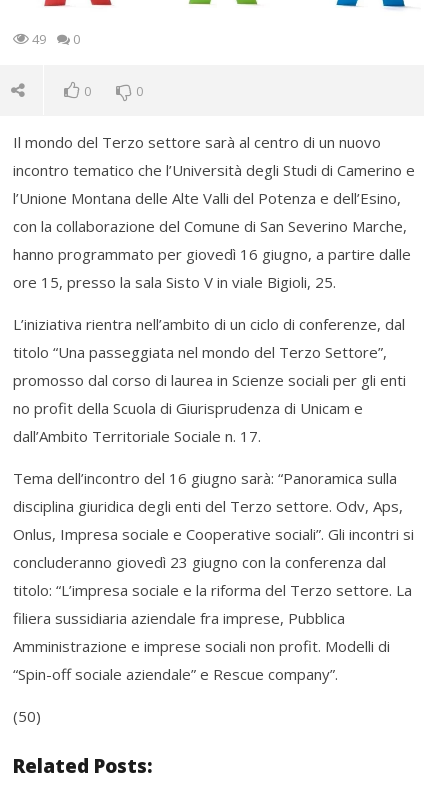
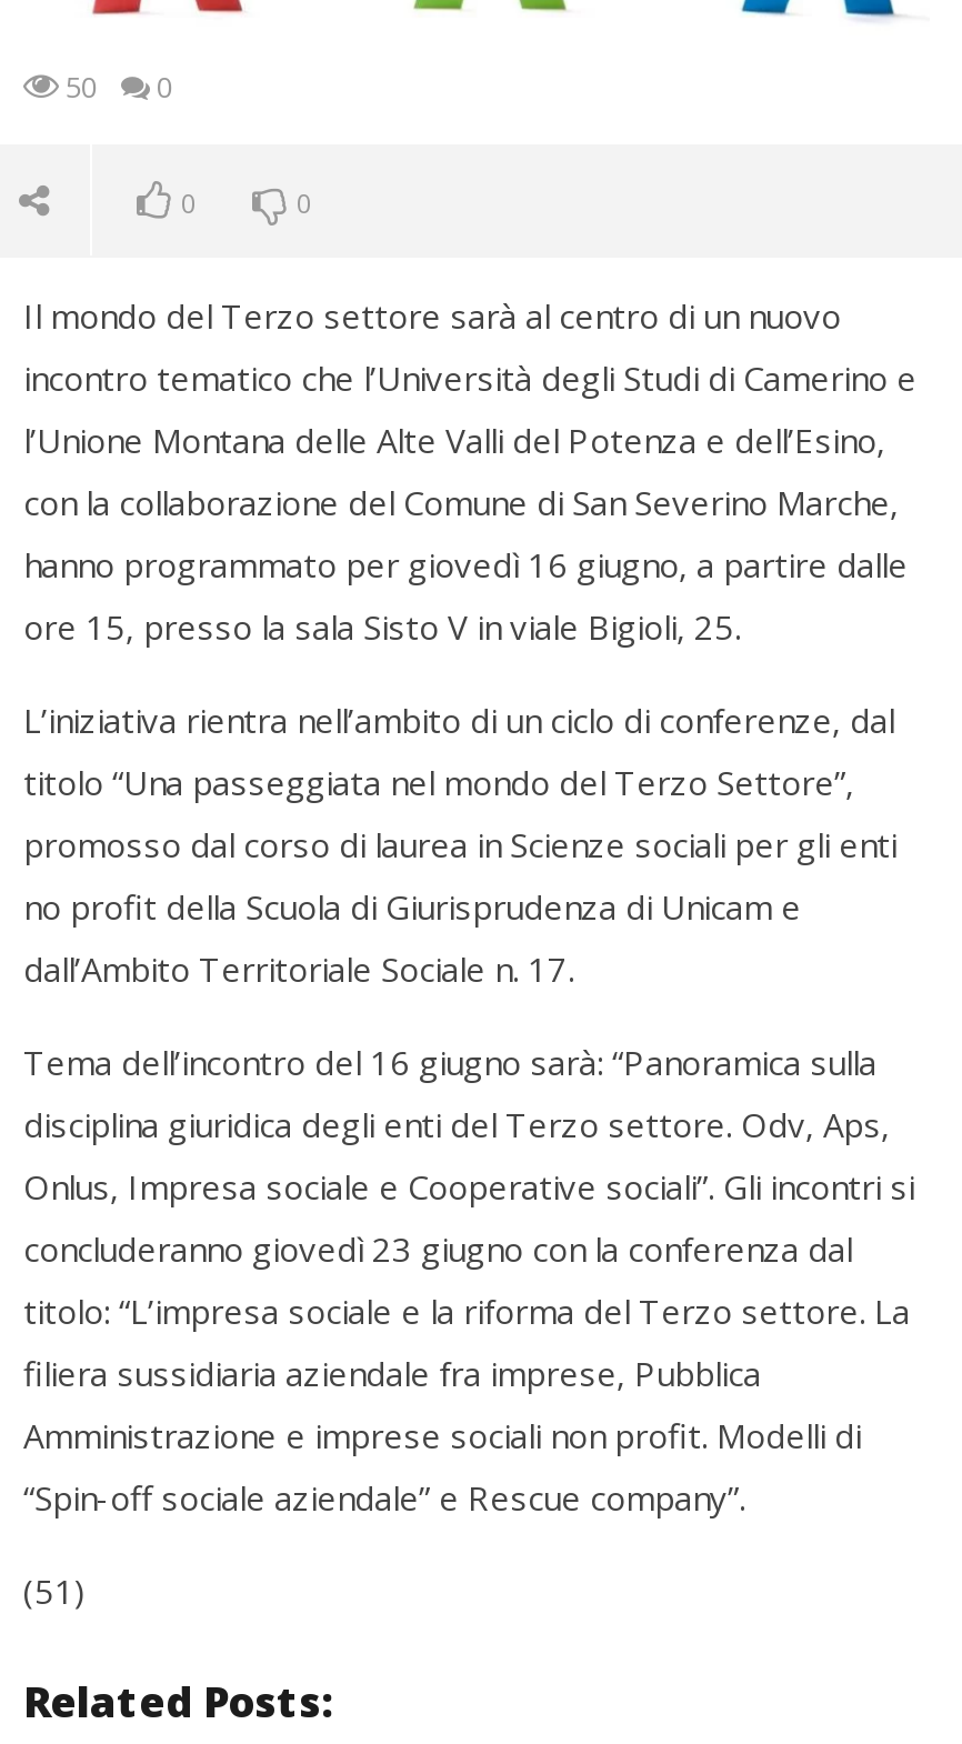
- 49 0
+ 50 0

- (50)
+ (51)
